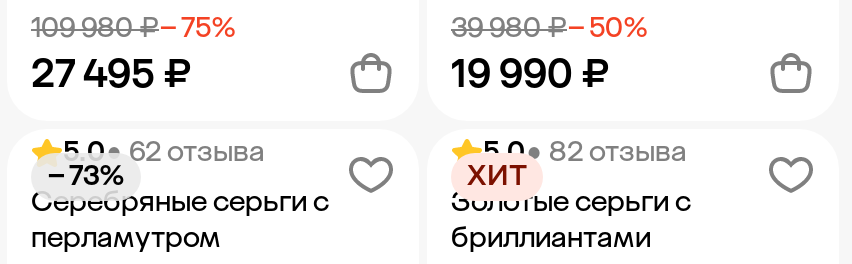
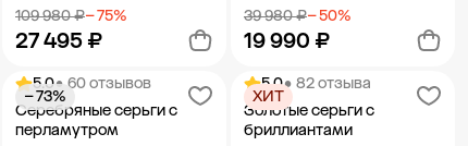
- 5.0• 62 отзыва
+ 5.0• 60 отзывов
